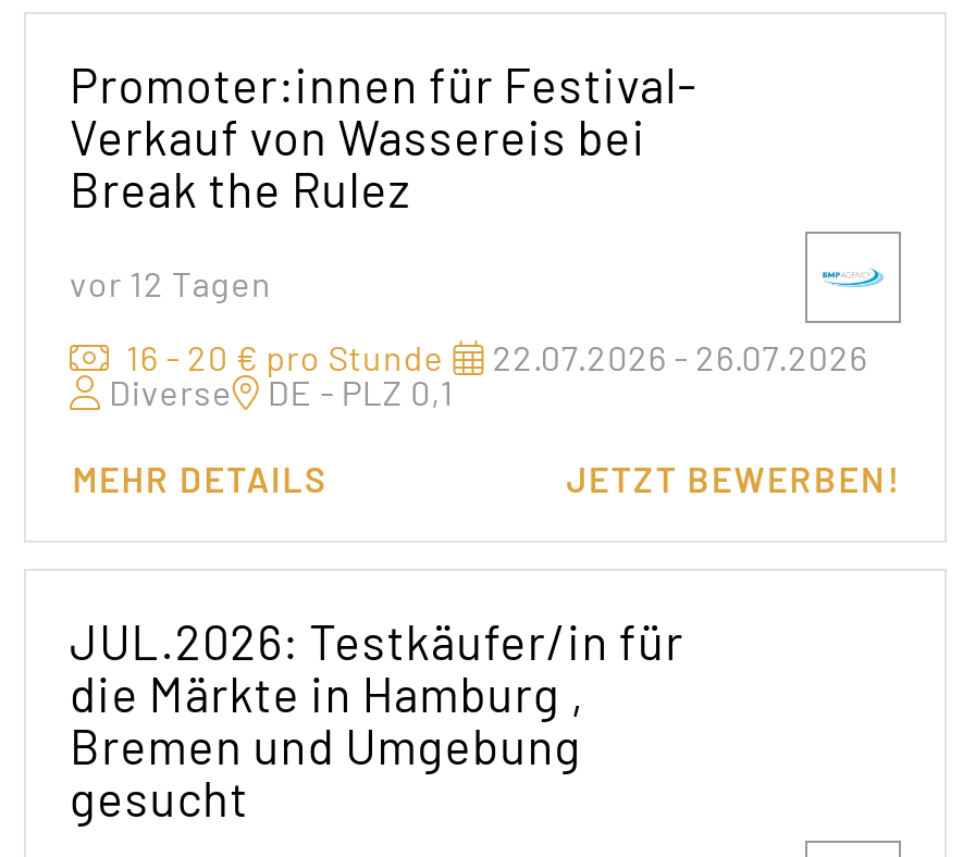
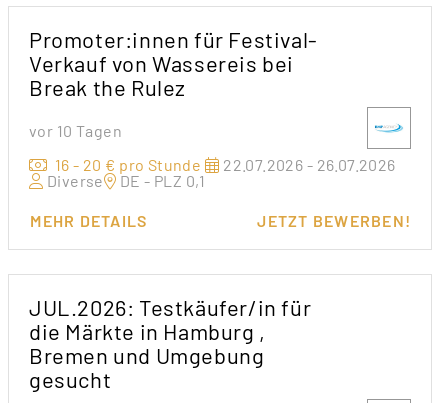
- vor 12 Tagen
+ vor 10 Tagen
